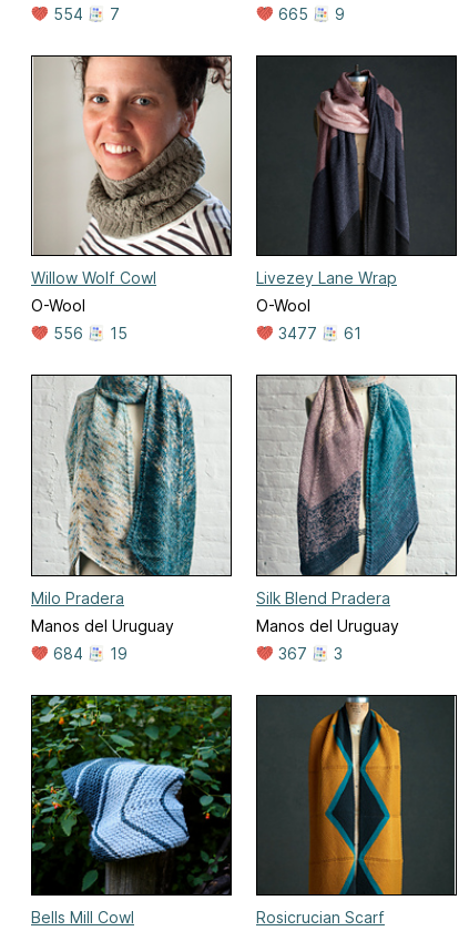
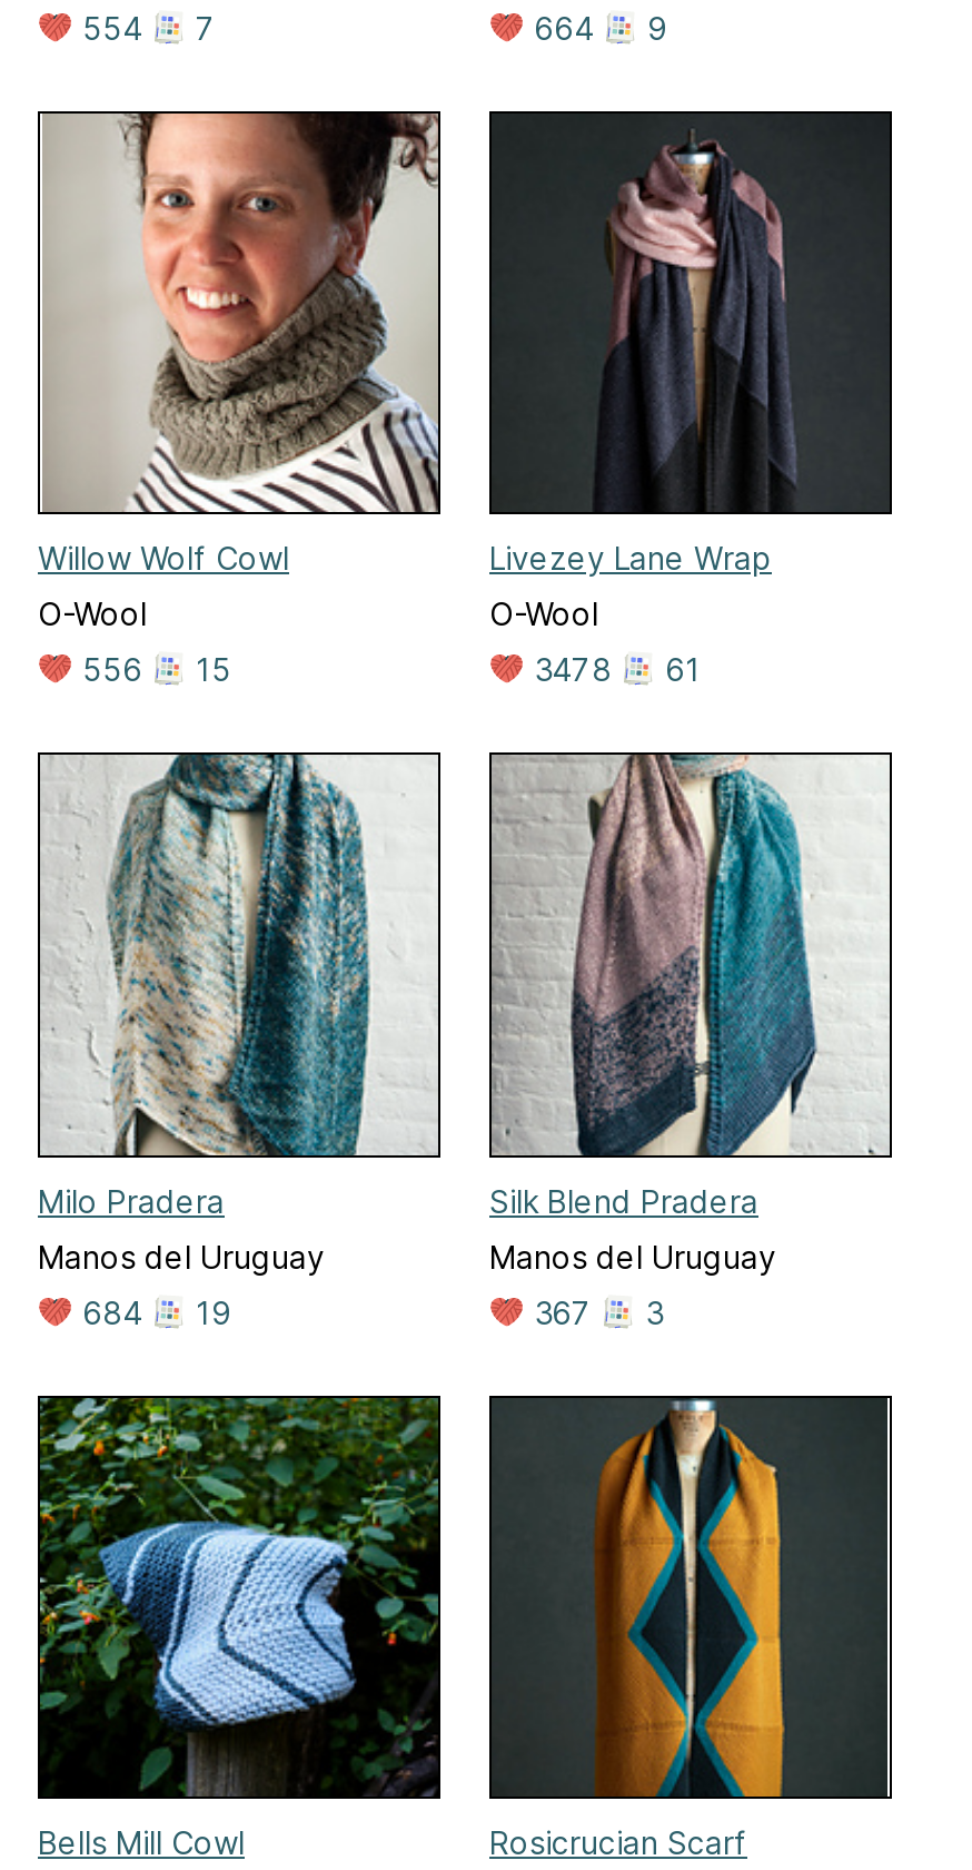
- 665 9
+ 664 9

- 3477 61
+ 3478 61
